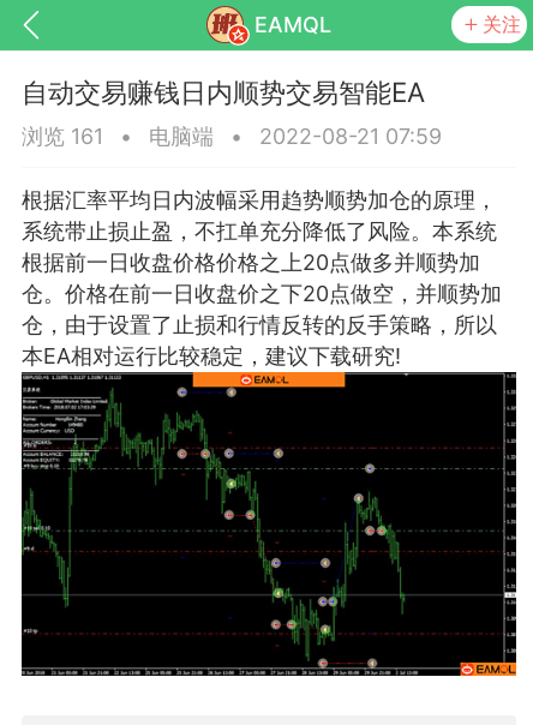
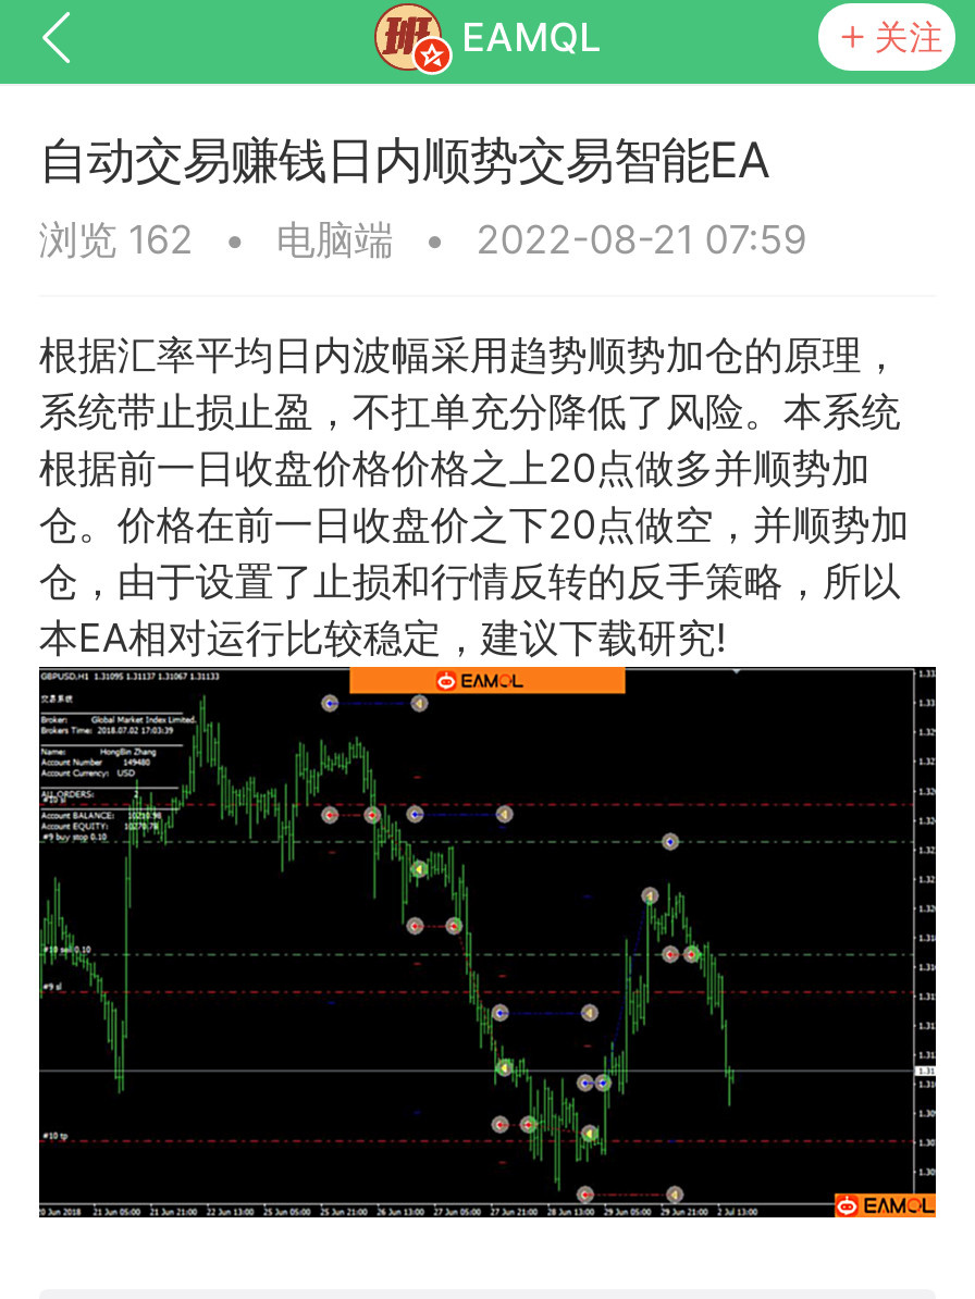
- 浏览 161
+ 浏览 162
